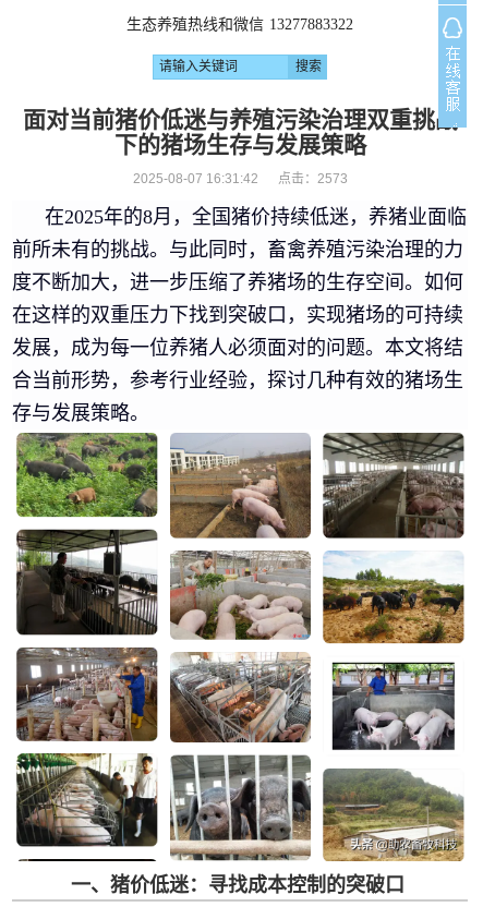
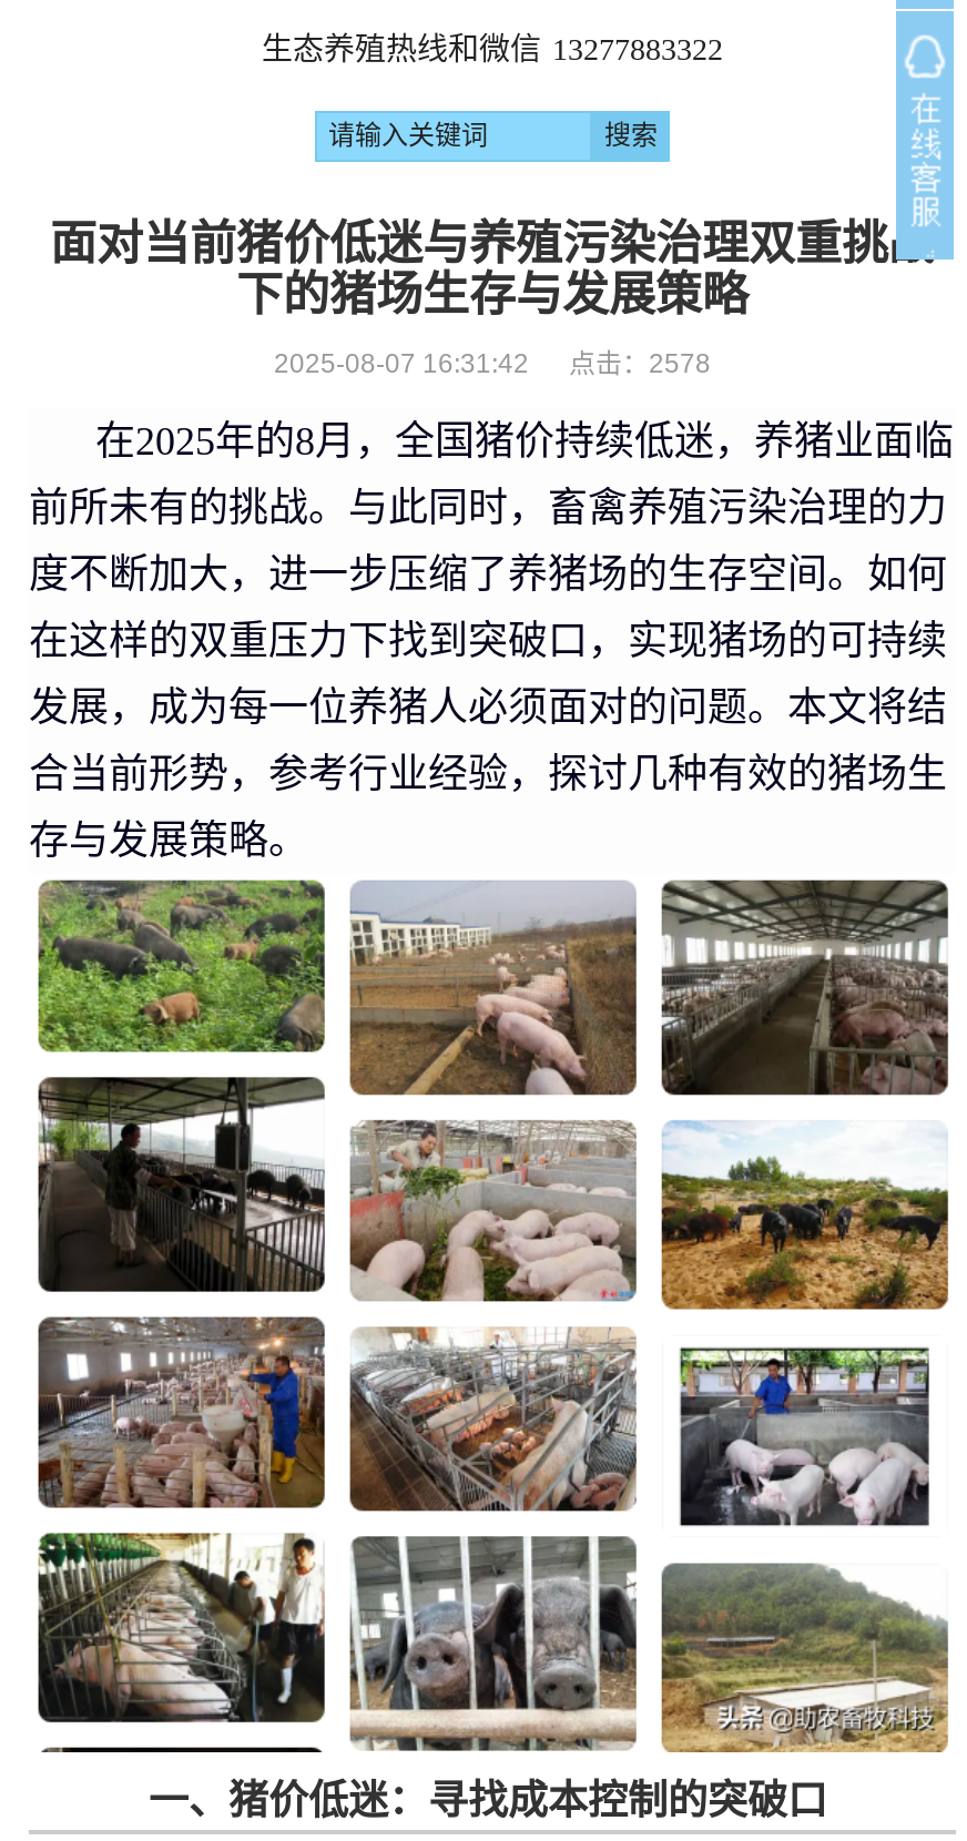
- 2025-08-07 16:31:42 点击：2573
+ 2025-08-07 16:31:42 点击：2578
